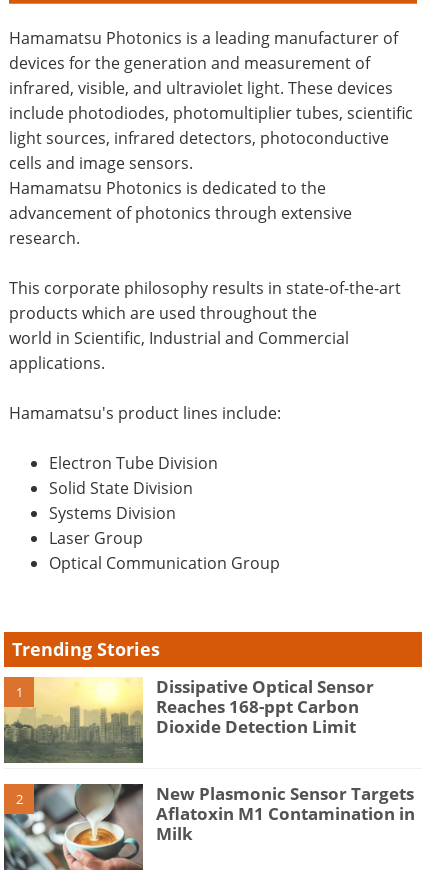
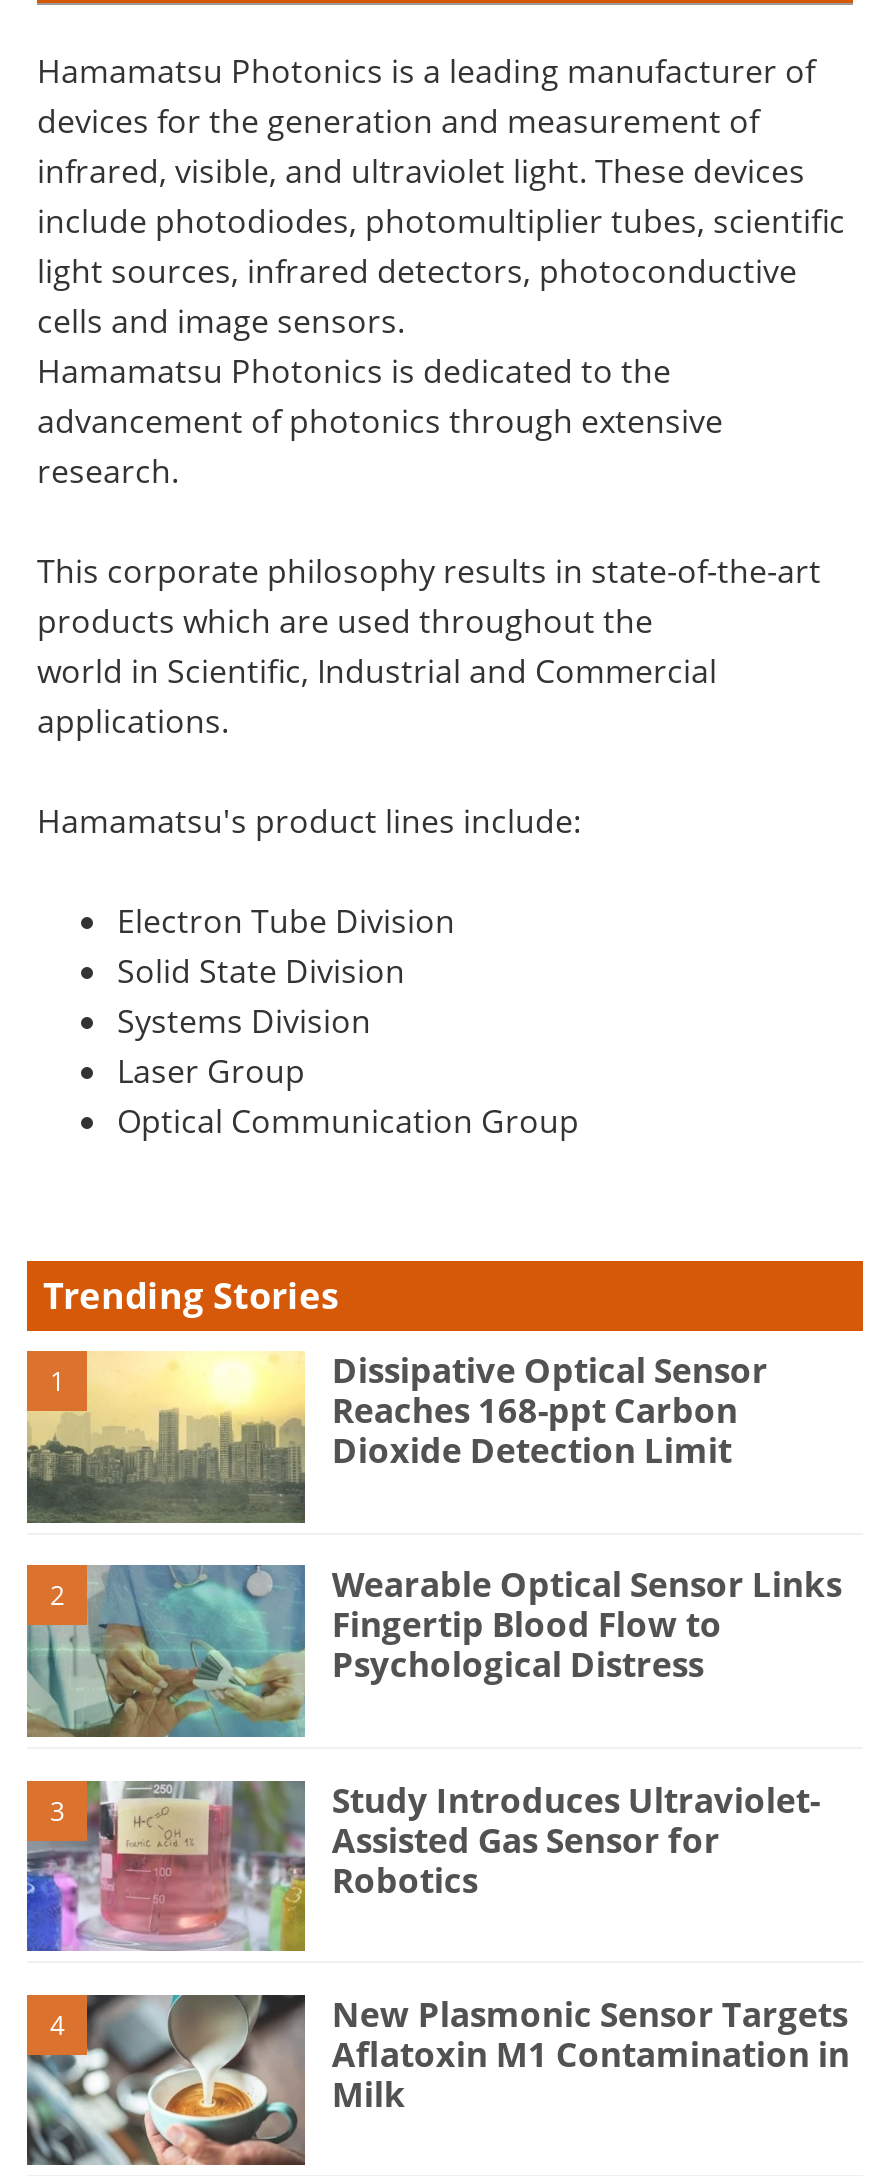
+ [image]
+ Wearable Optical Sensor Links
+ Fingertip Blood Flow to
+ Psychological Distress
+ 3
+ Study Introduces Ultraviolet-
+ Assisted Gas Sensor for
+ Robotics
+ 4

+ [image]
